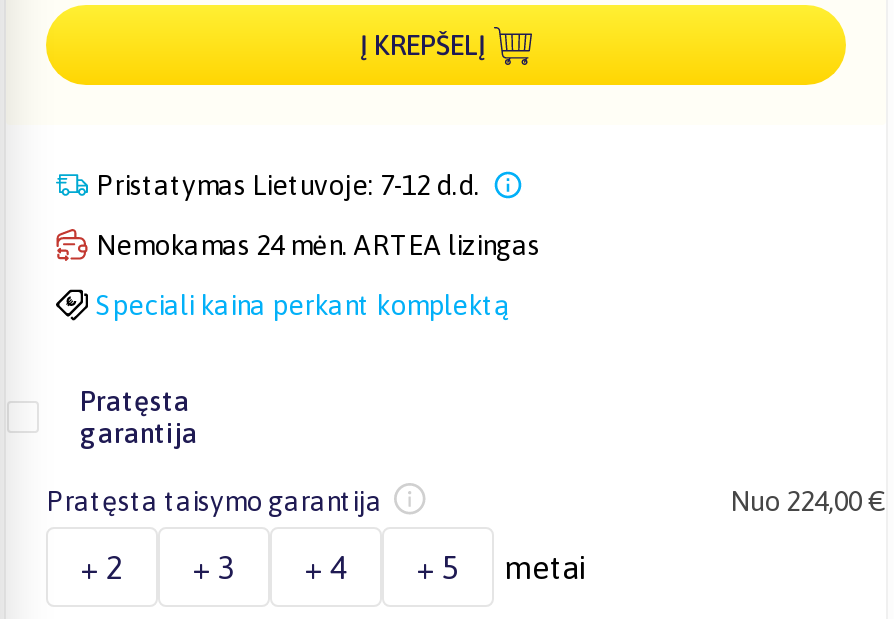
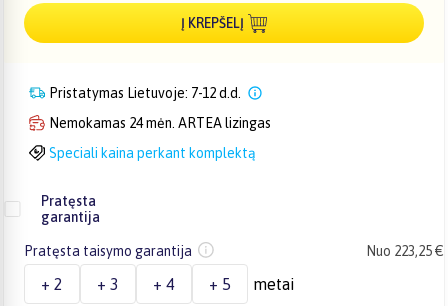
- Nuo 224,00 €
+ Nuo 223,25 €
